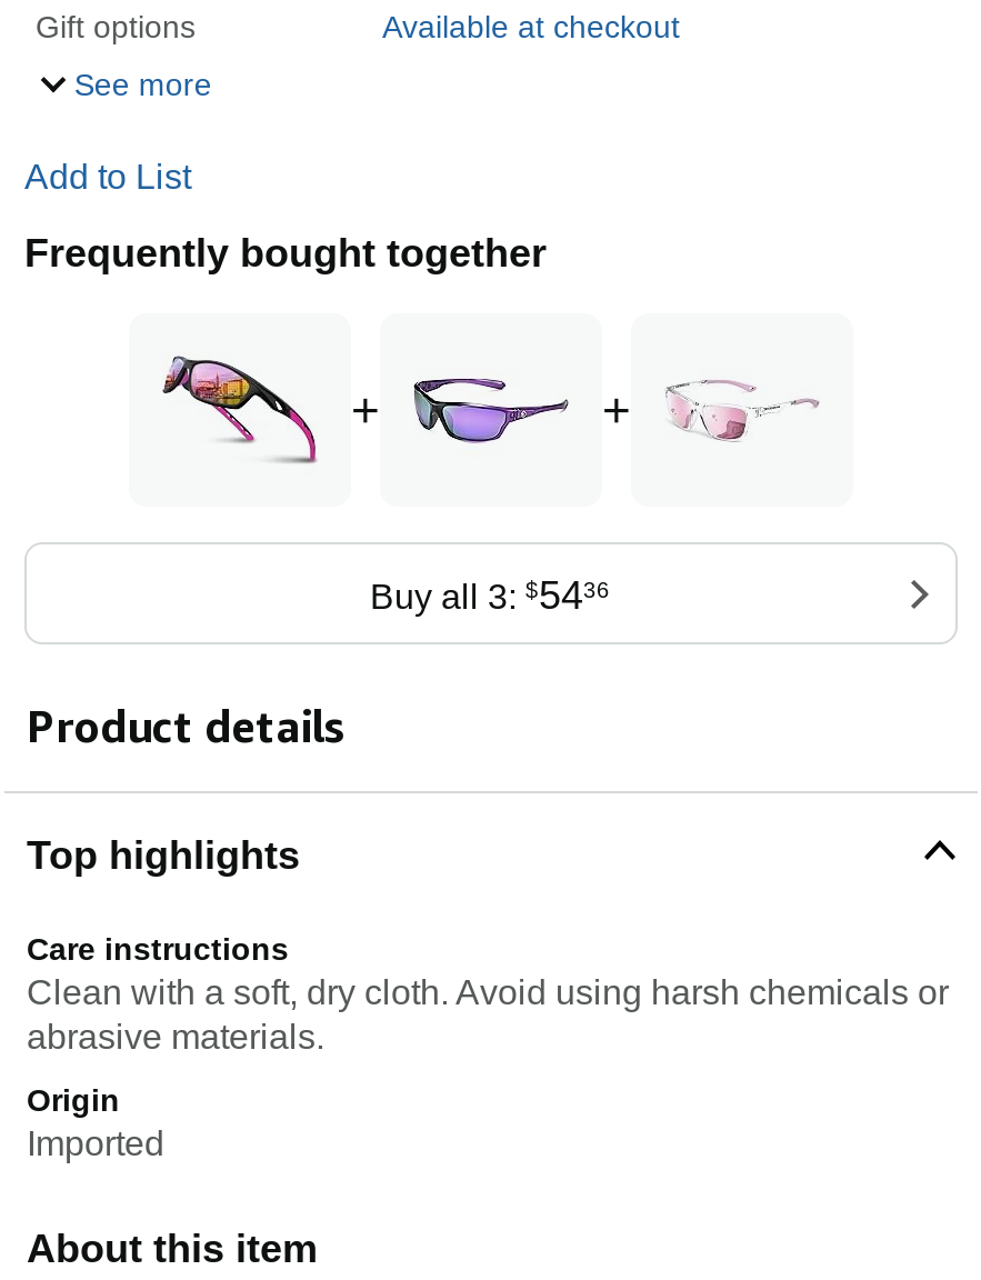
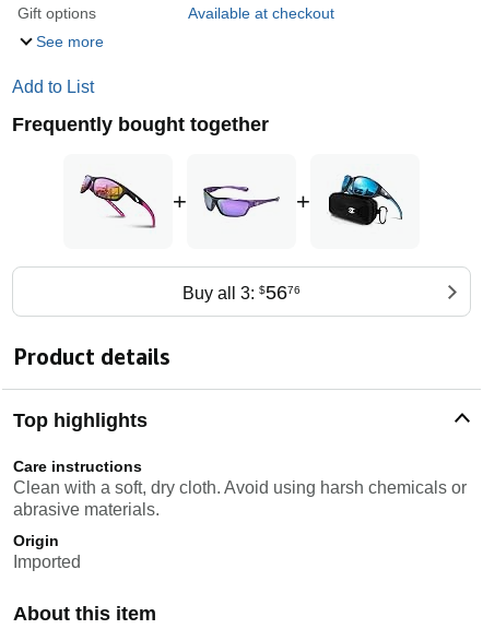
- [image]
+ [image]

- Buy all 3: $5436
+ Buy all 3: $5676
